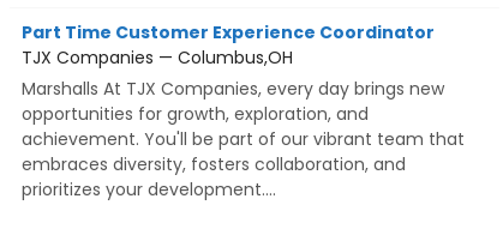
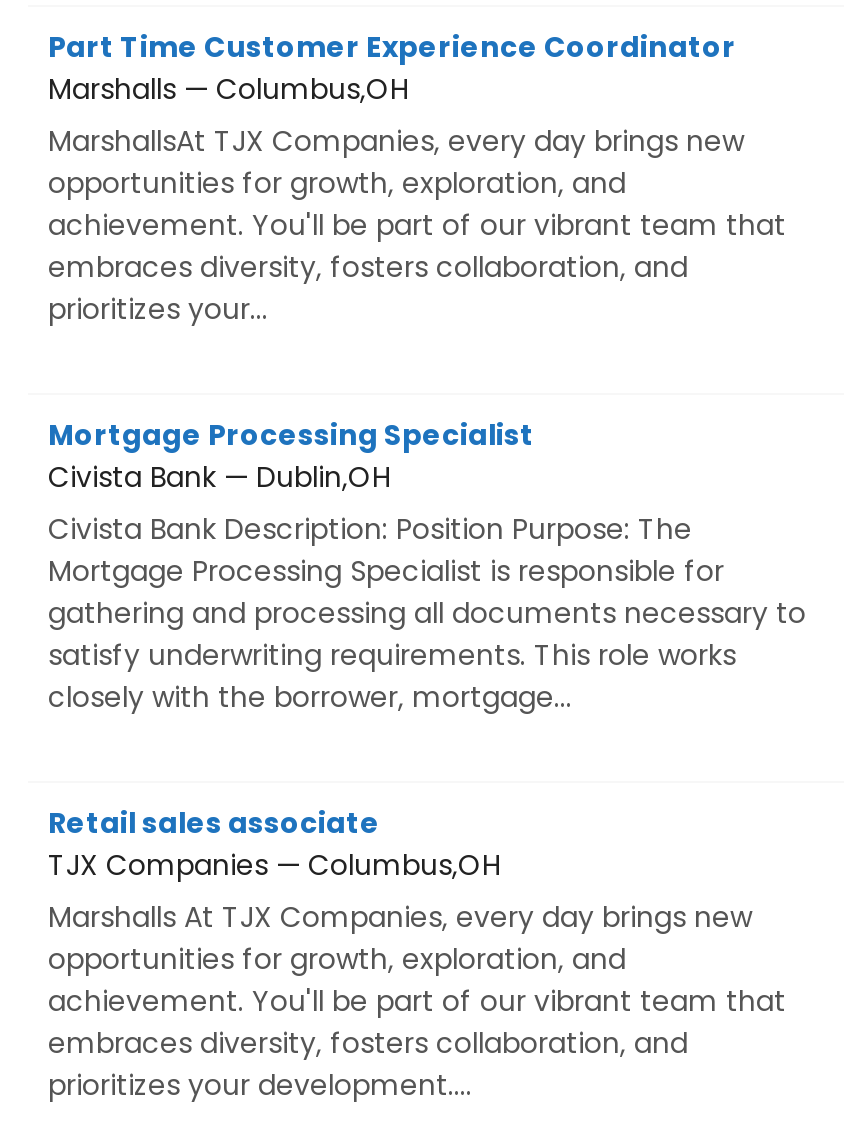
+ Marshalls — Columbus,OH
+ MarshallsAt TJX Companies, every day brings new
+ opportunities for growth, exploration, and
+ achievement. You'll be part of our vibrant team that
+ embraces diversity, fosters collaboration, and
+ prioritizes your...
+ Mortgage Processing Specialist
+ Civista Bank — Dublin,OH
+ Civista Bank Description: Position Purpose: The
+ Mortgage Processing Specialist is responsible for
+ gathering and processing all documents necessary to
+ satisfy underwriting requirements. This role works
+ closely with the borrower, mortgage...
+ Retail sales associate
